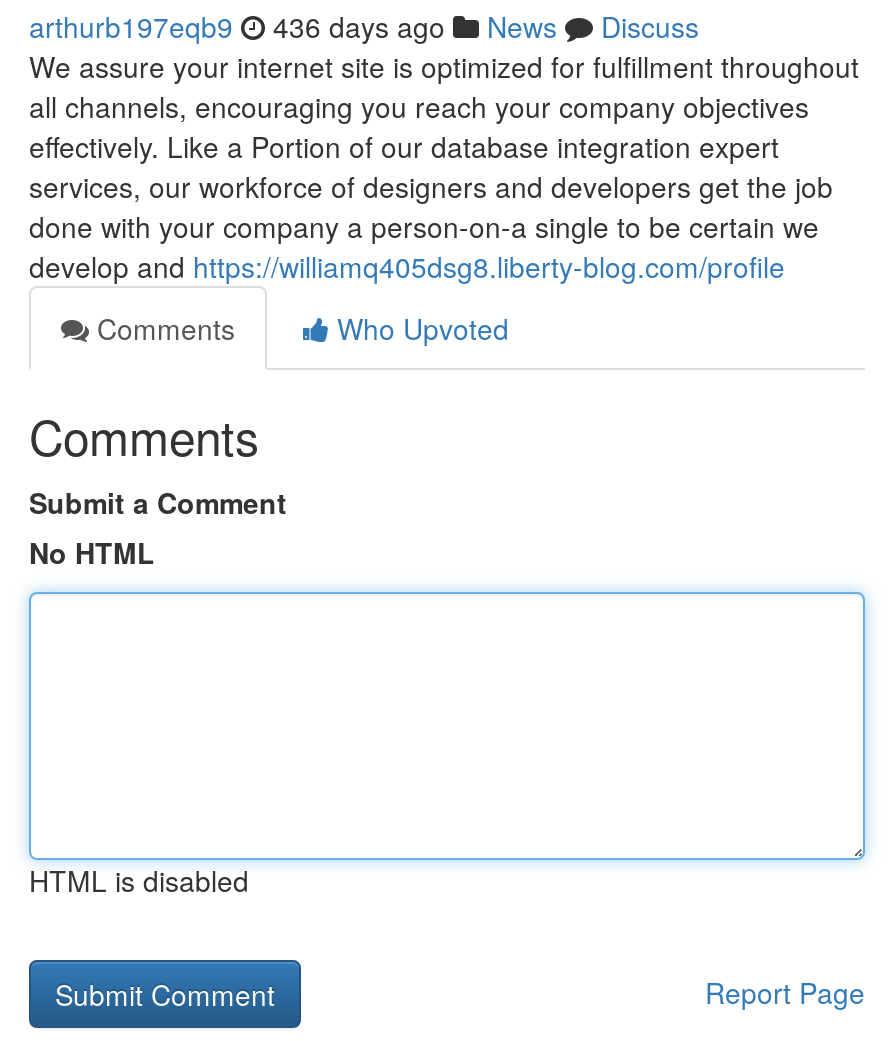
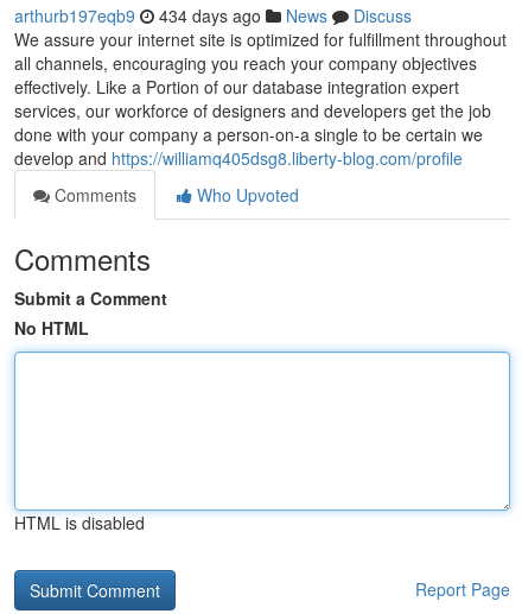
- arthurb197eqb9 436 days ago News Discuss
+ arthurb197eqb9 434 days ago News Discuss
